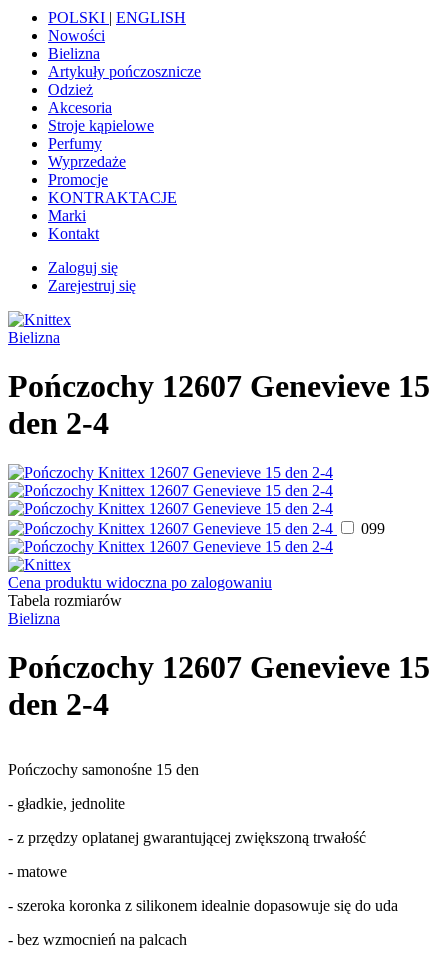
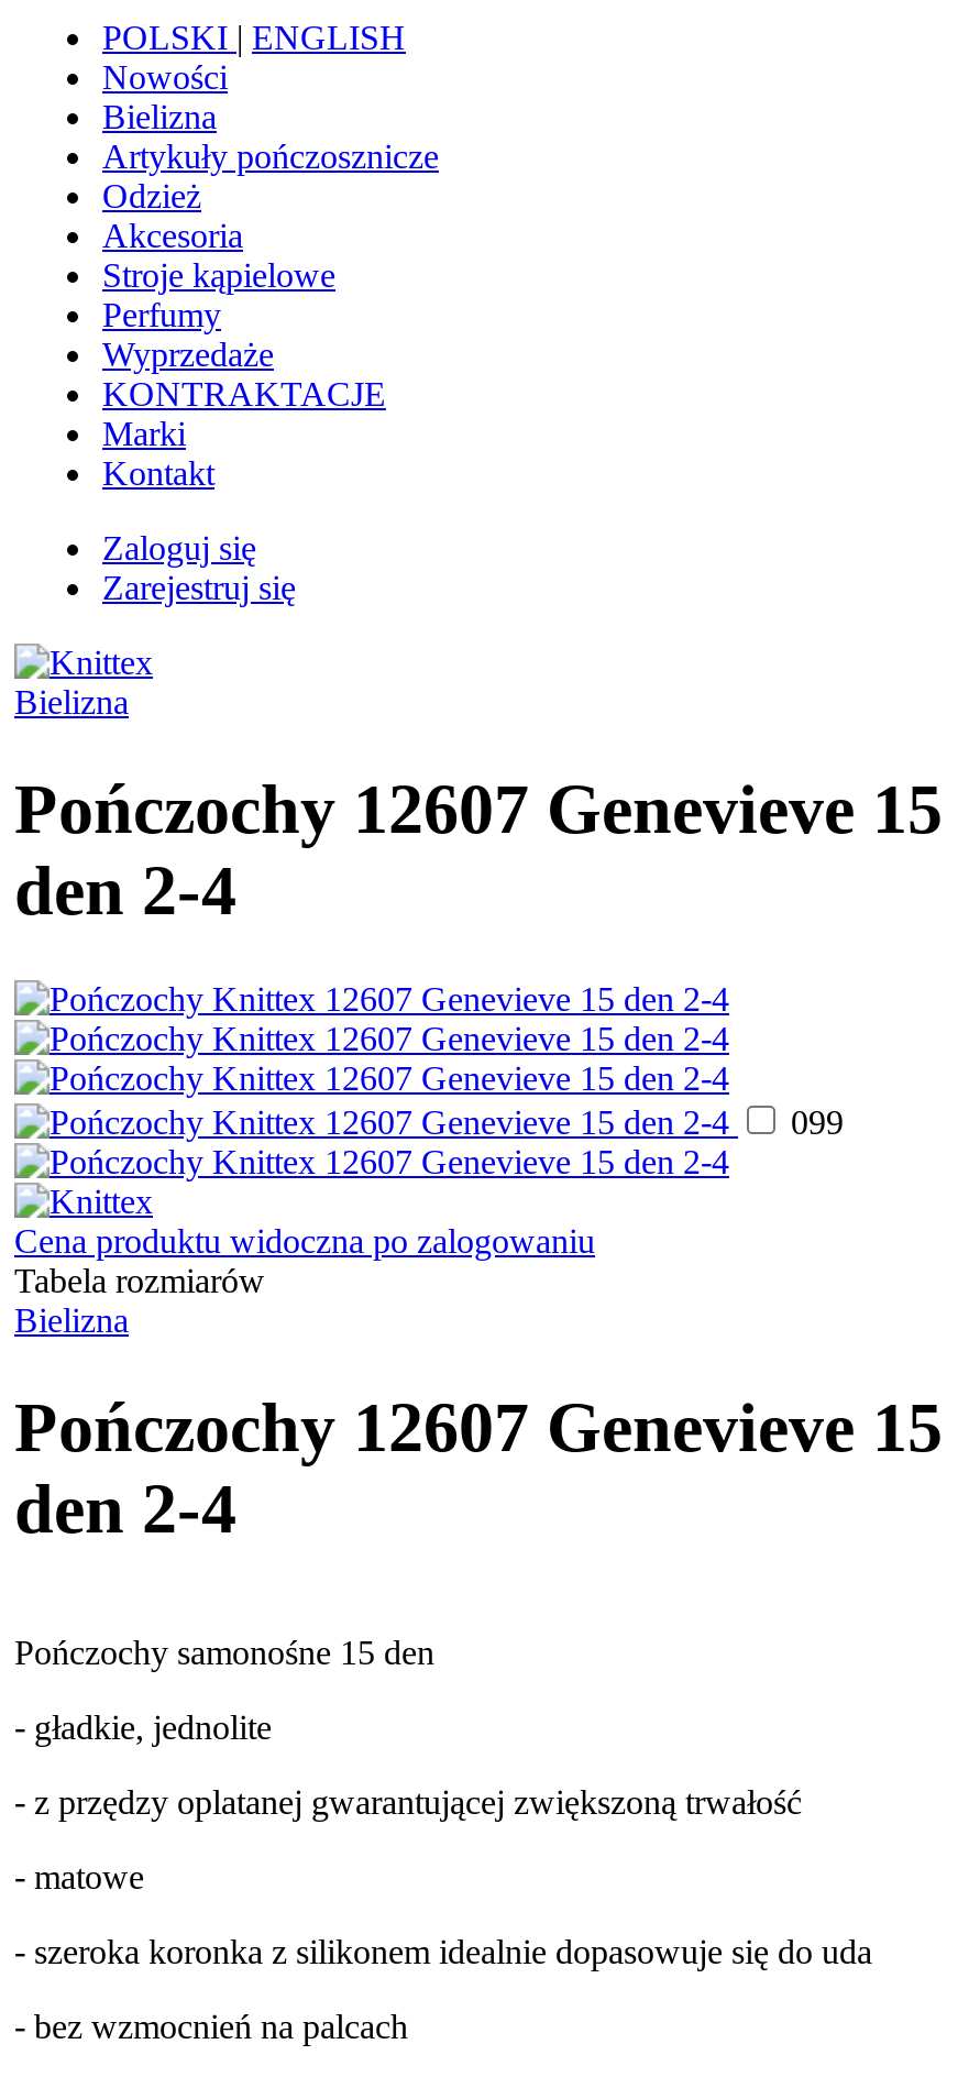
- Promocje
